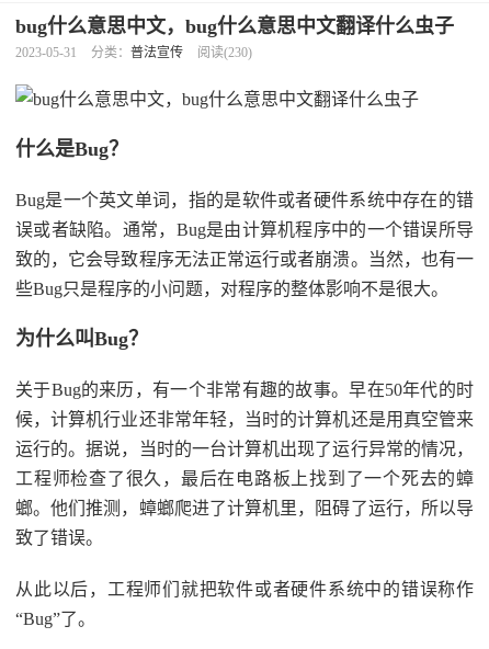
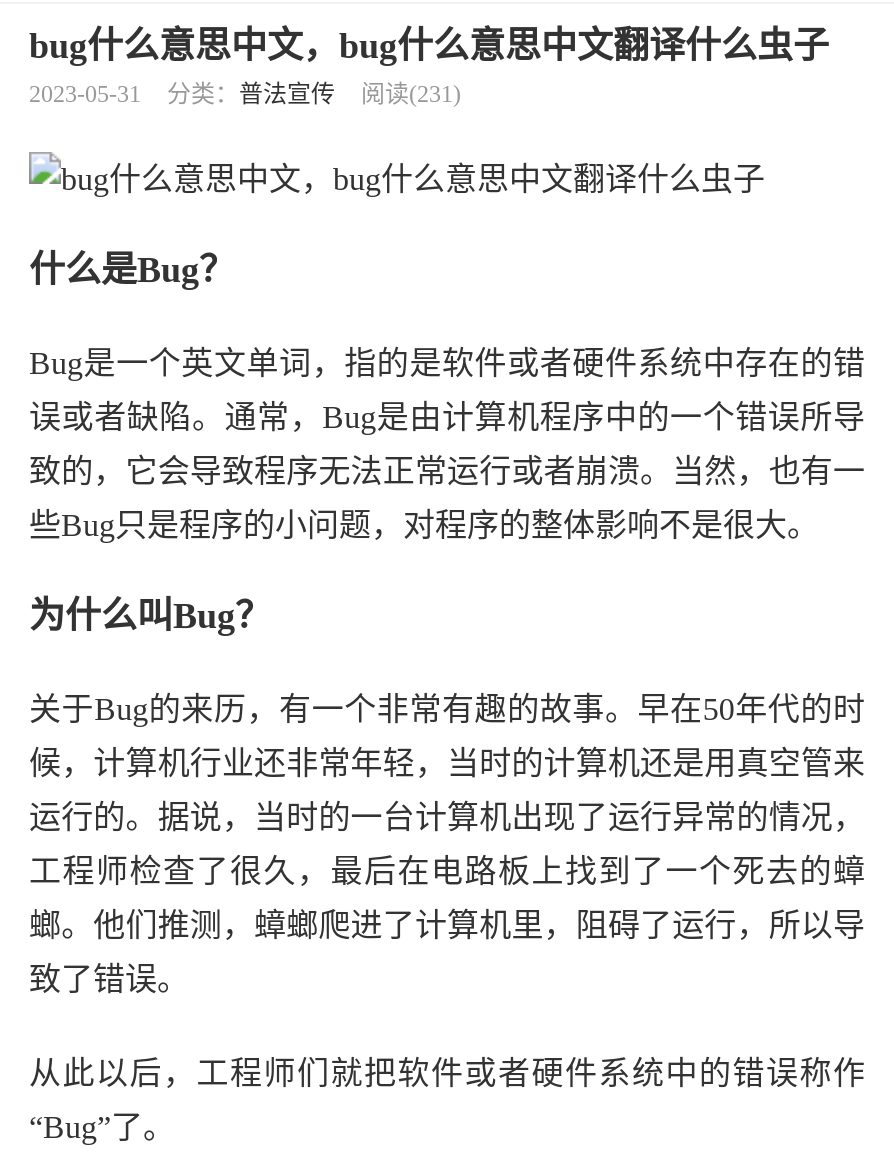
- 2023-05-31 分类：普法宣传 阅读(230)
+ 2023-05-31 分类：普法宣传 阅读(231)
